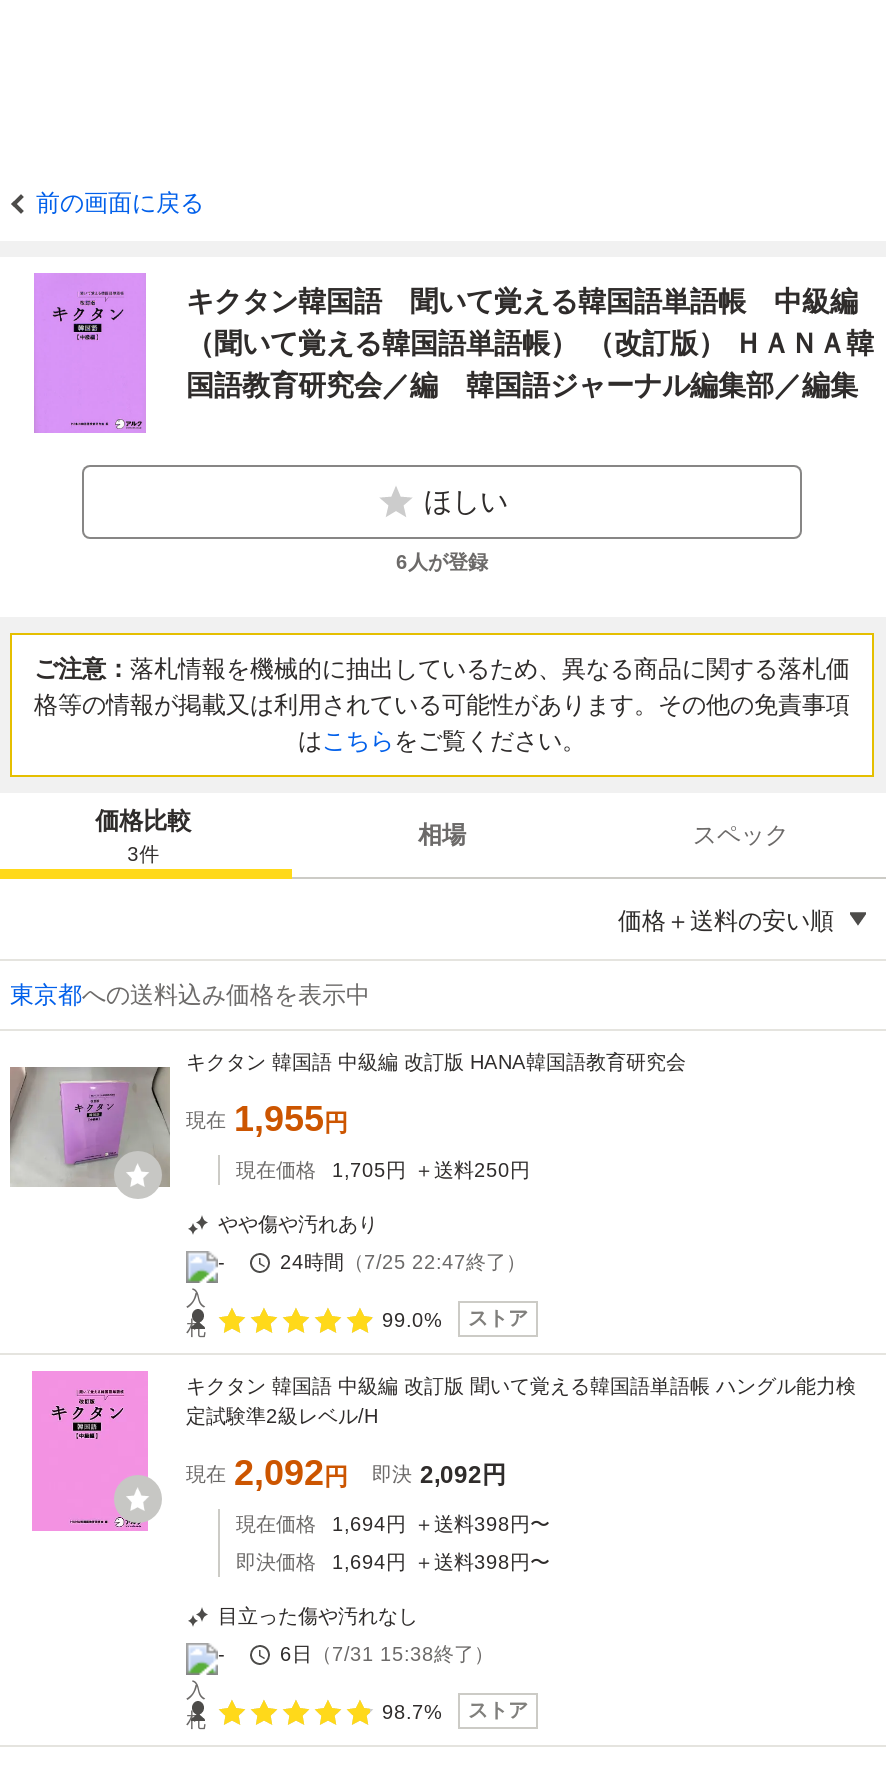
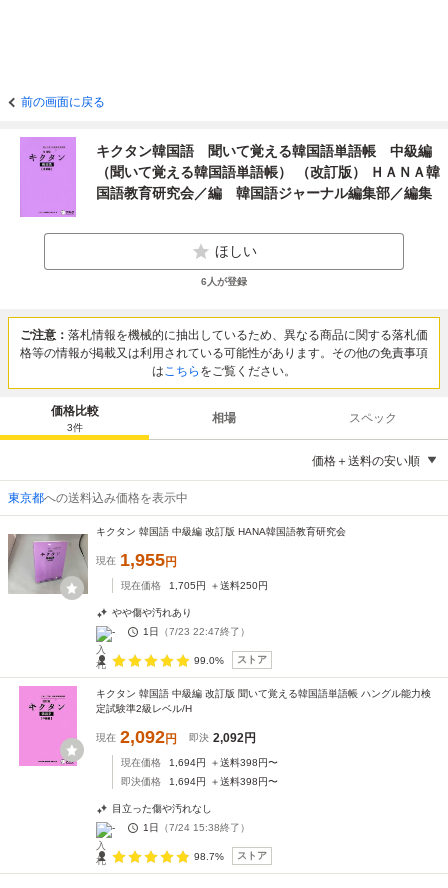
- 24時間（7/25 22:47終了）
+ 1日（7/23 22:47終了）

- 6日（7/31 15:38終了）
+ 1日（7/24 15:38終了）
